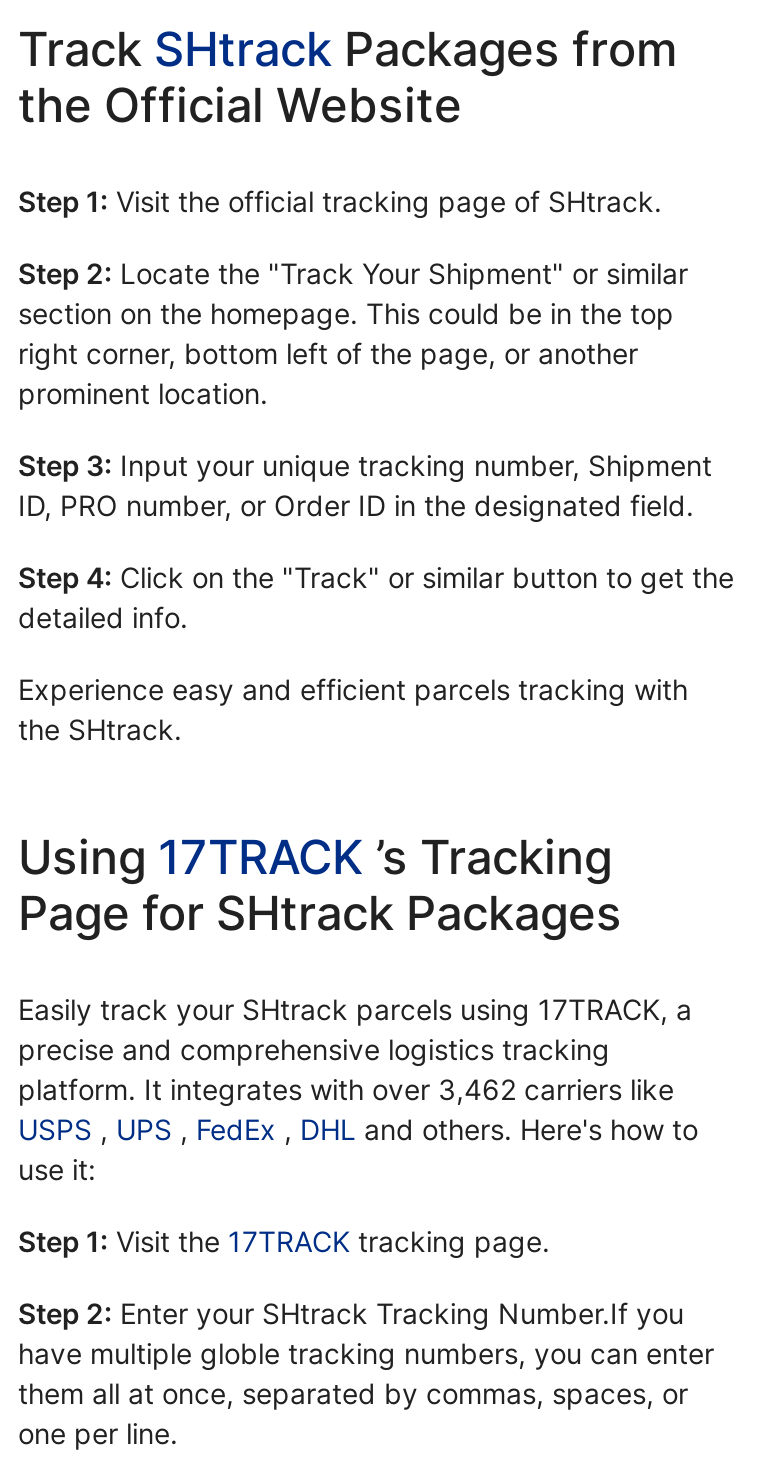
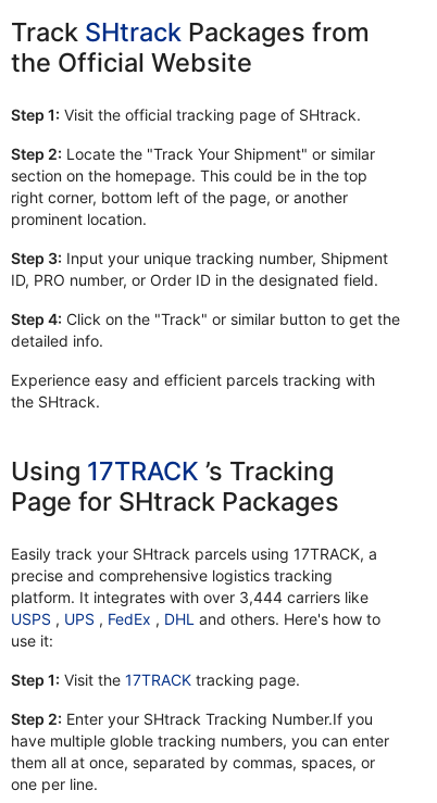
- platform. It integrates with over 3,462 carriers like
+ platform. It integrates with over 3,444 carriers like
